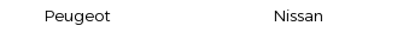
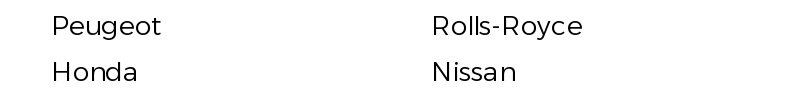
+ Rolls-Royce
+ Honda
